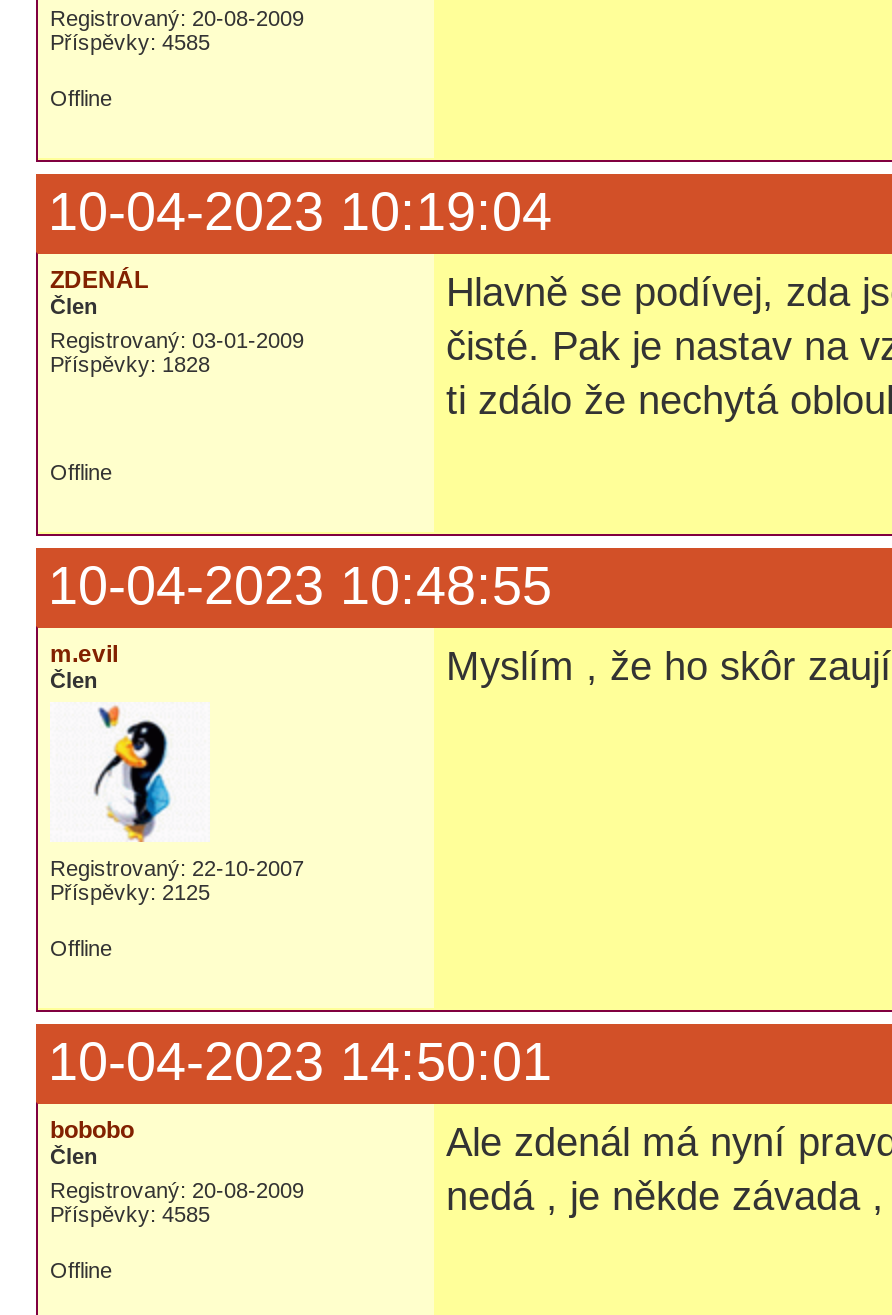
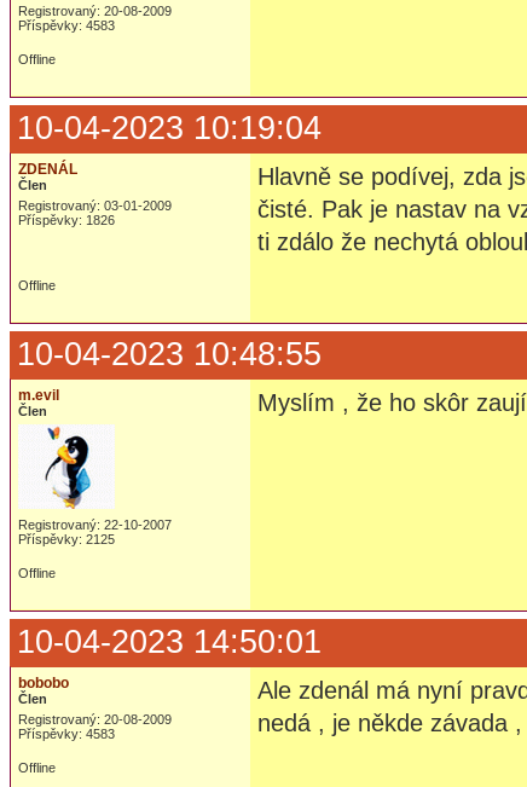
- Příspěvky: 4585
+ Příspěvky: 4583

- Příspěvky: 1828
+ Příspěvky: 1826

- Příspěvky: 4585
+ Příspěvky: 4583
